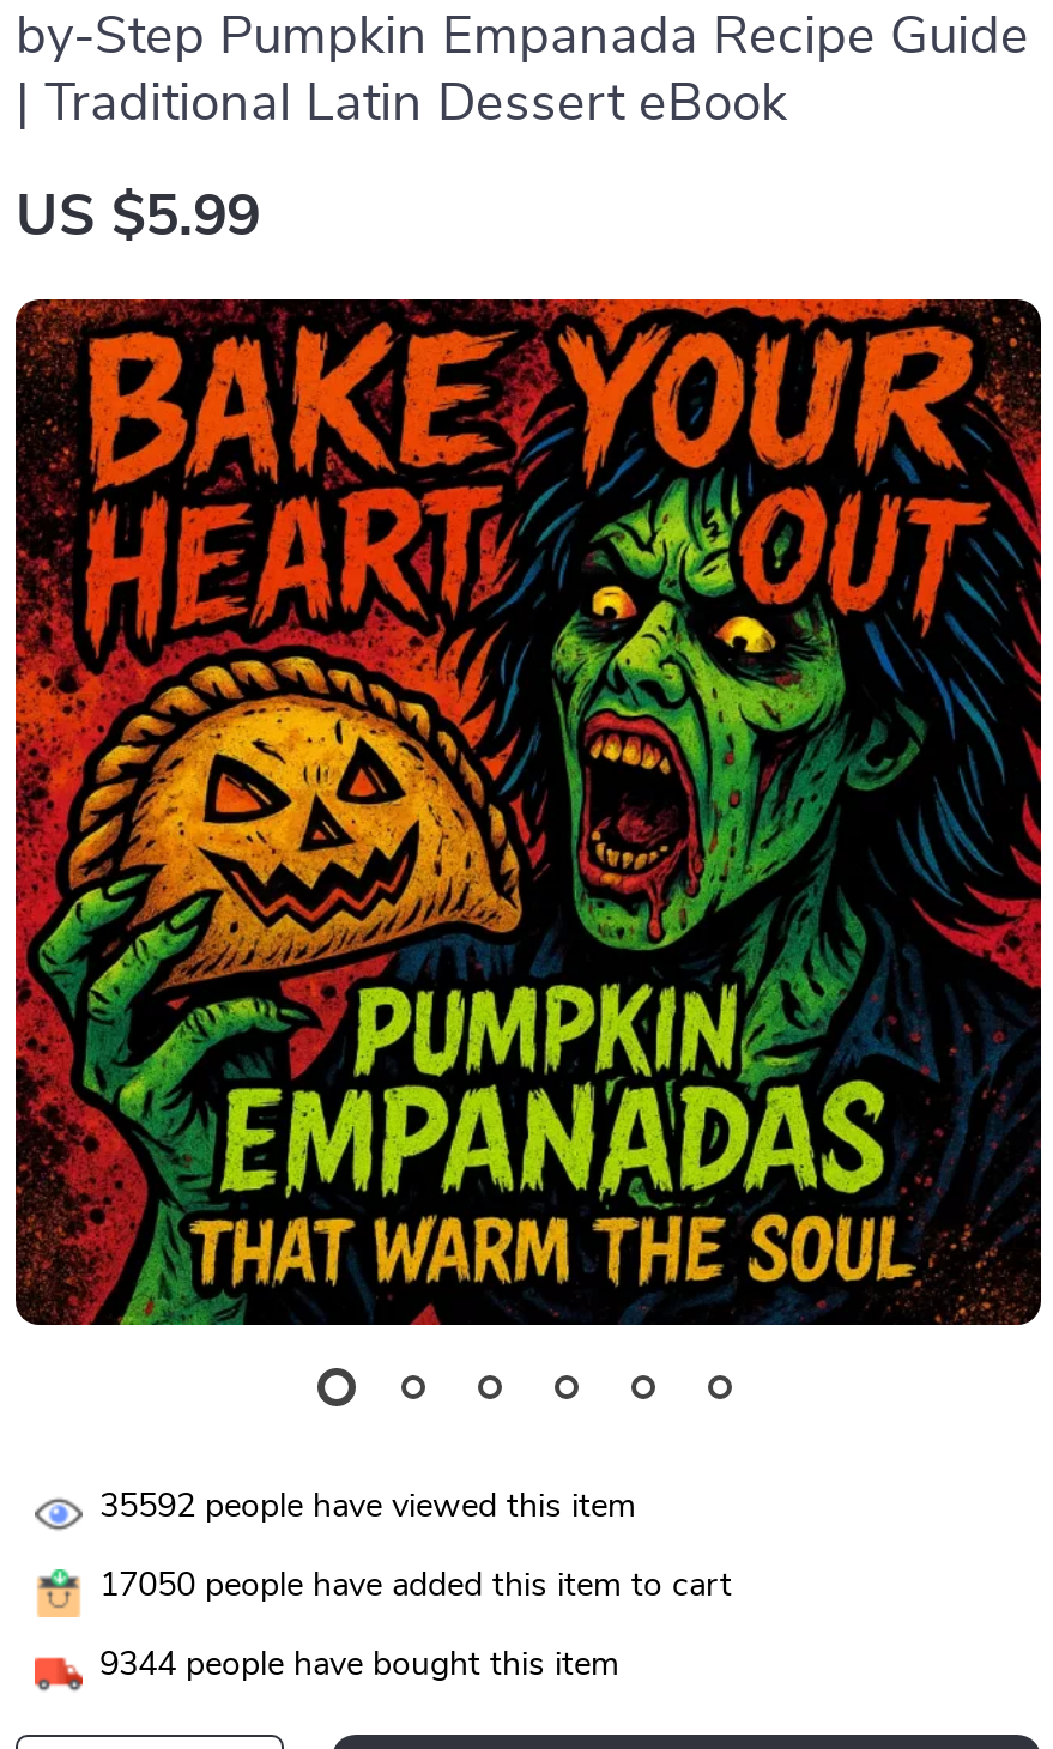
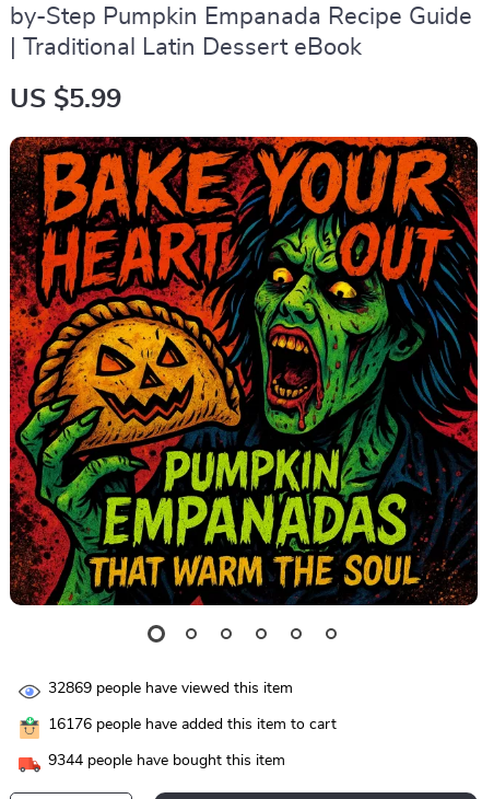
- 35592 people have viewed this item
+ 32869 people have viewed this item

- 17050 people have added this item to cart
+ 16176 people have added this item to cart
